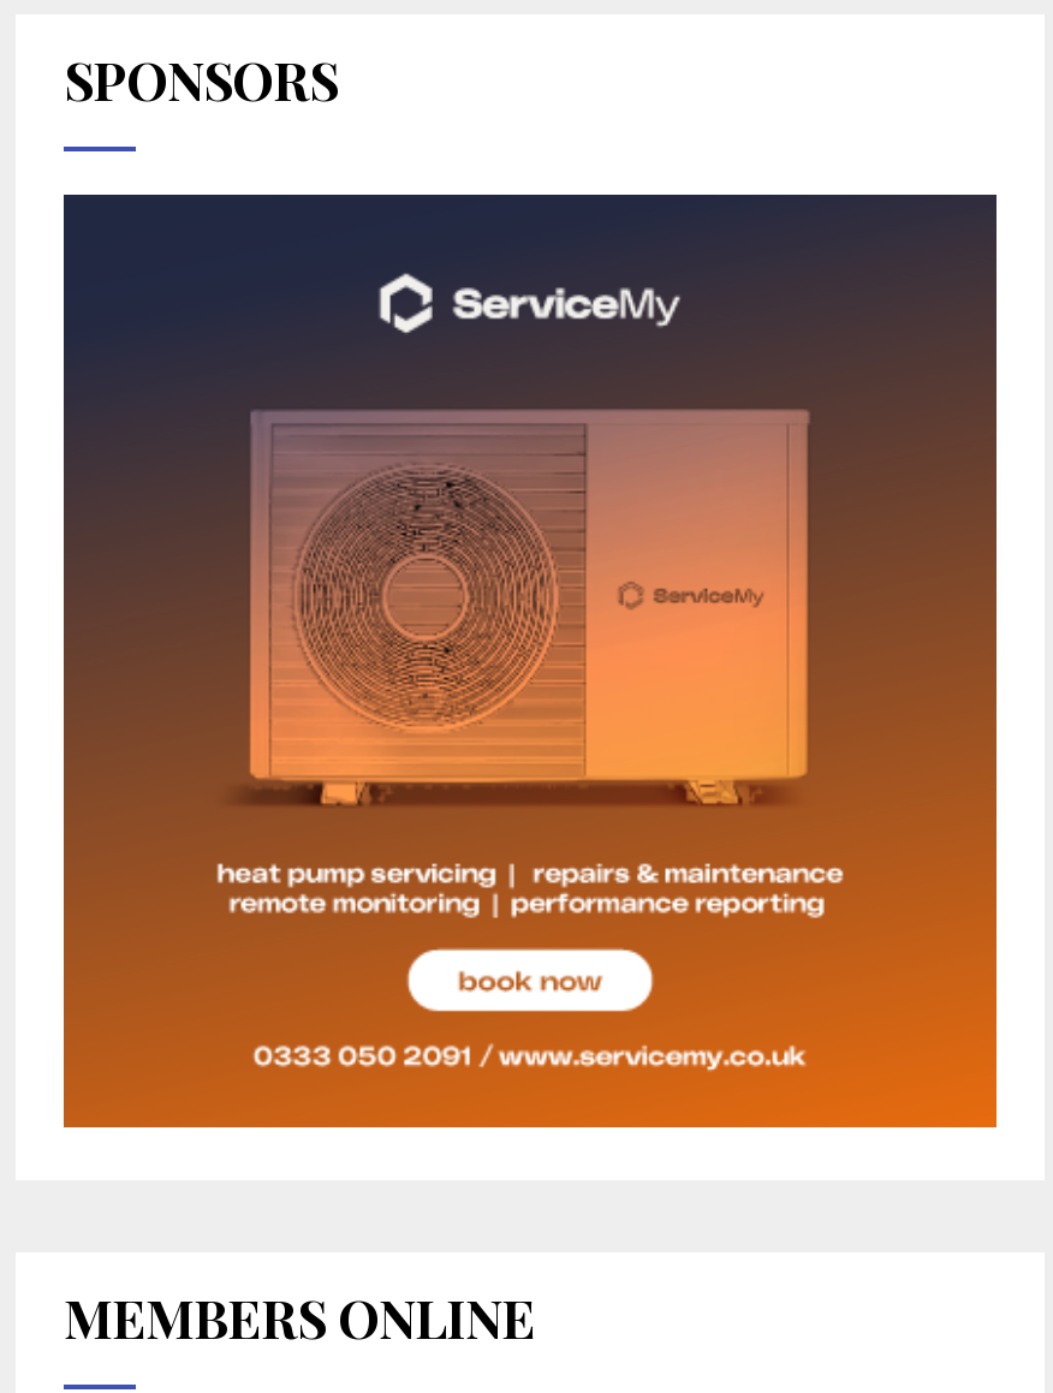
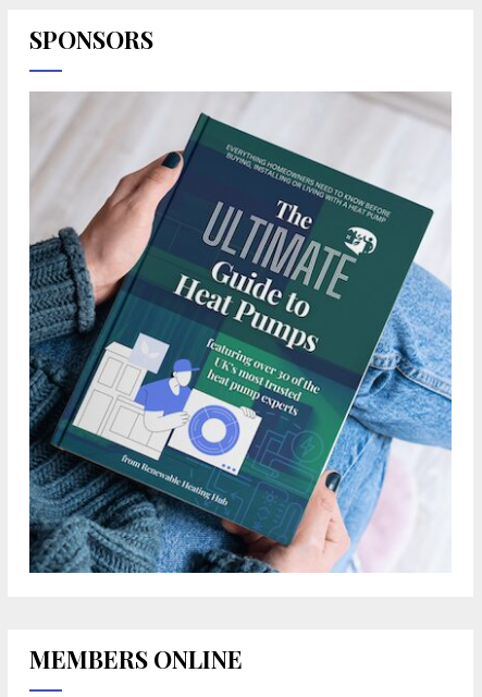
- [image]
+ [image]
